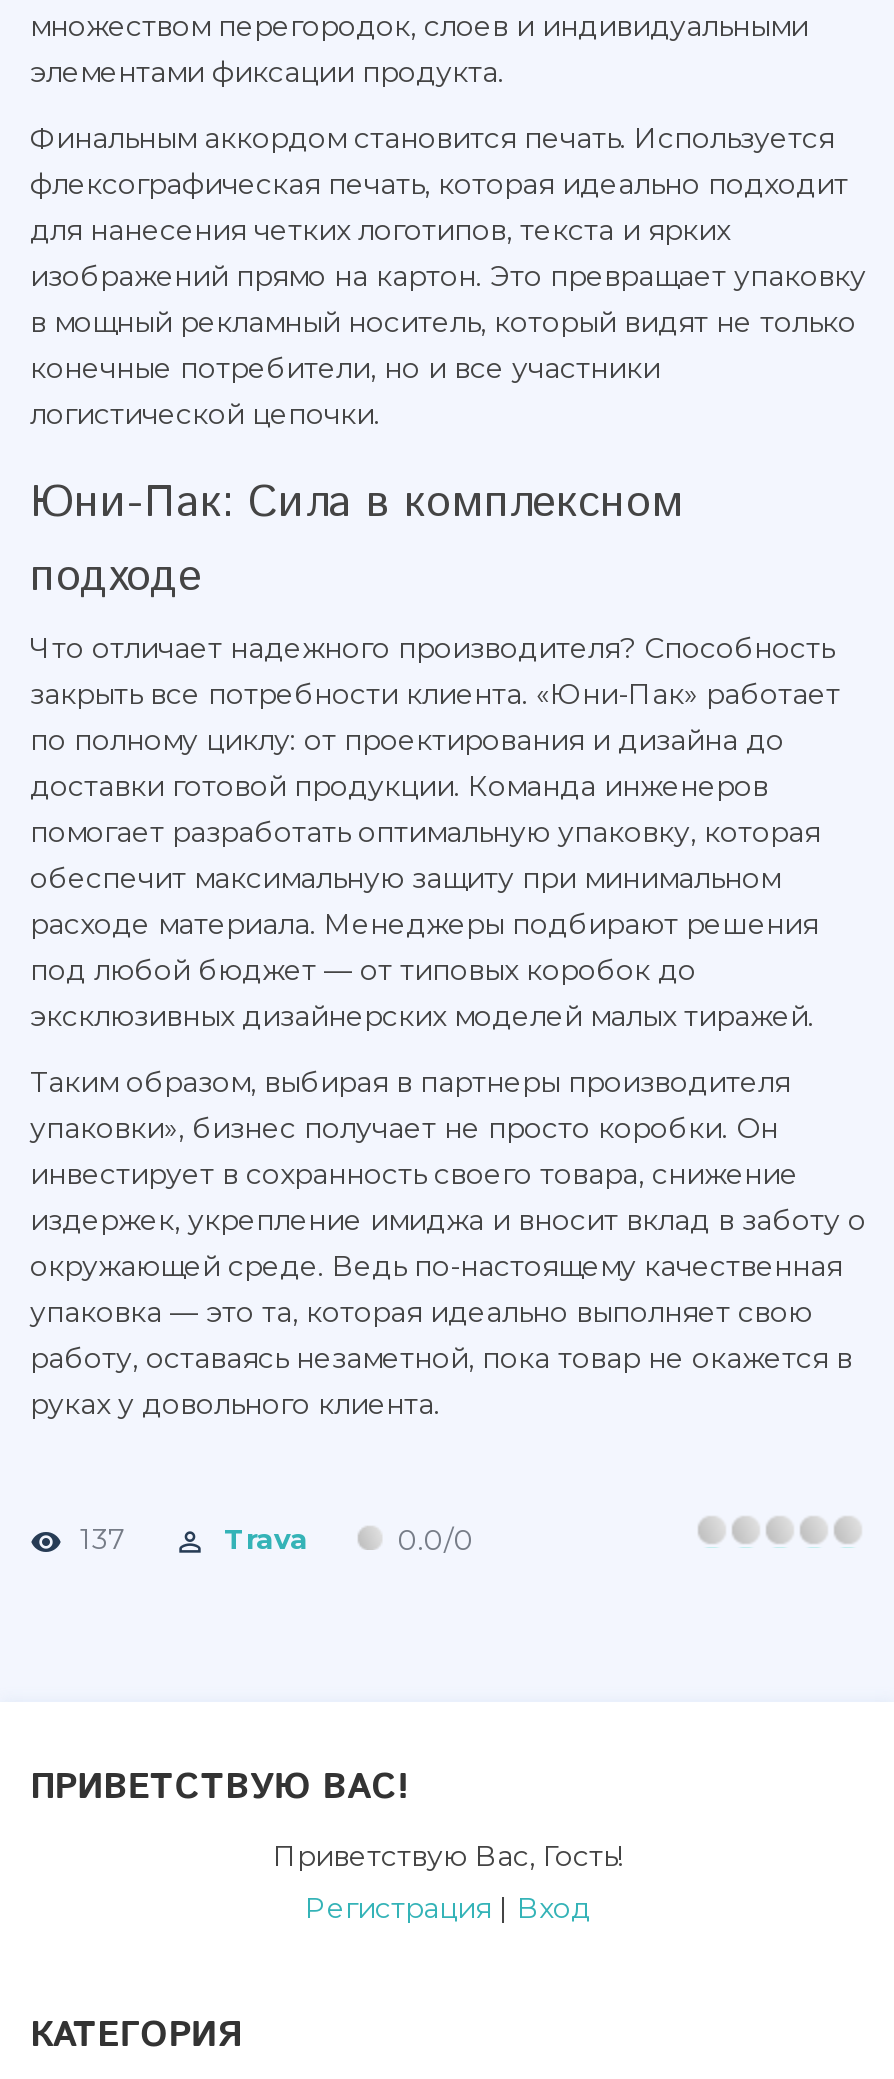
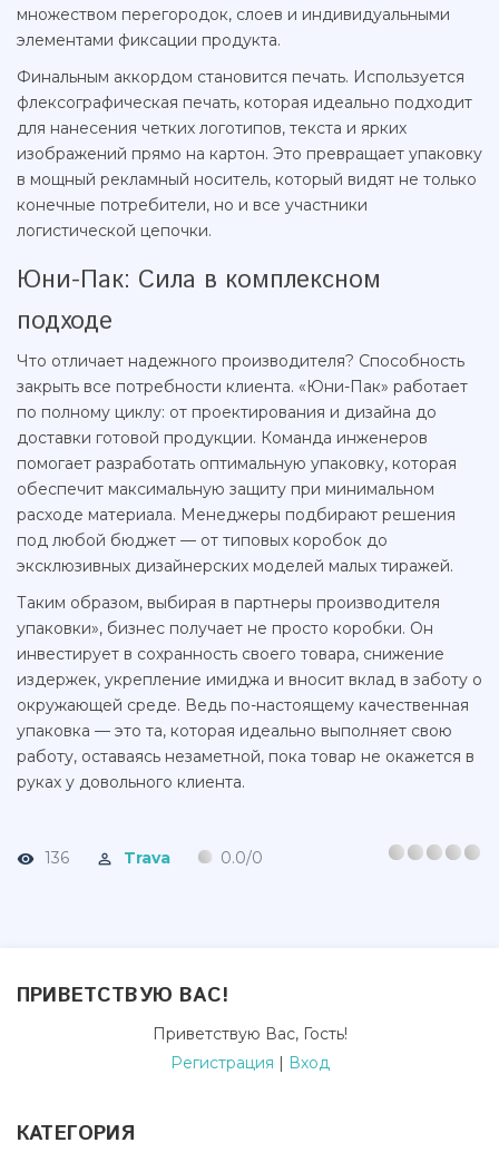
- 137
+ 136
